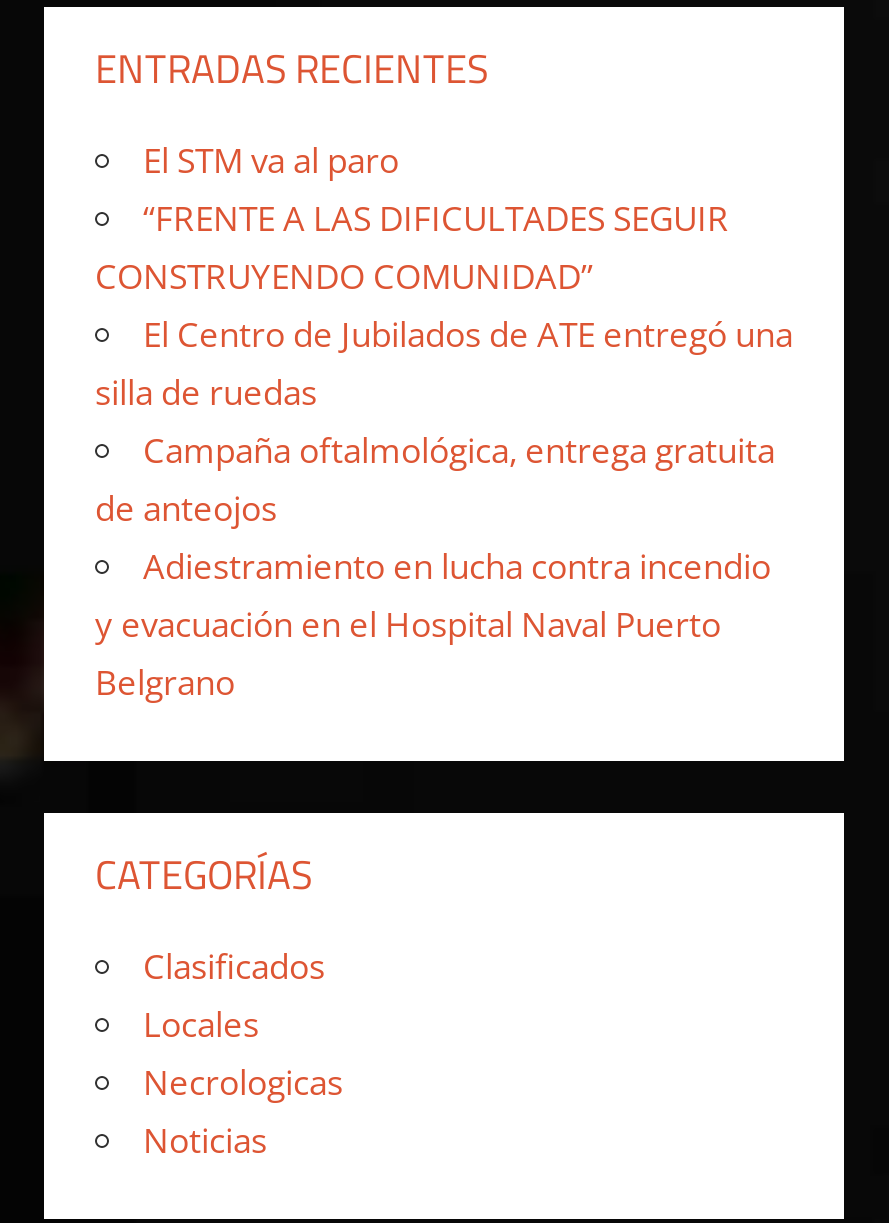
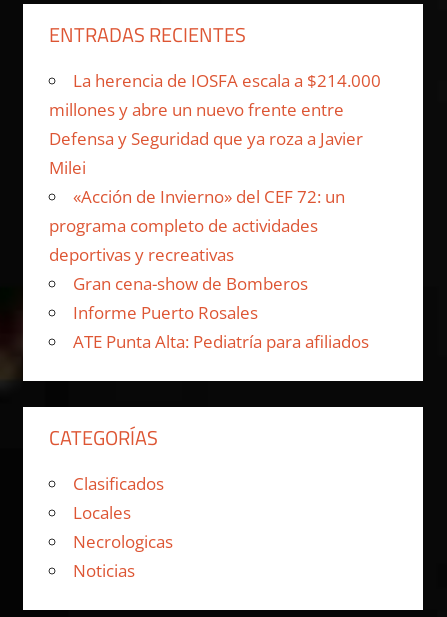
- El STM va al paro
- “FRENTE A LAS DIFICULTADES SEGUIR
- CONSTRUYENDO COMUNIDAD”
- El Centro de Jubilados de ATE entregó una
- silla de ruedas
- Campaña oftalmológica, entrega gratuita
- de anteojos
- Adiestramiento en lucha contra incendio
- y evacuación en el Hospital Naval Puerto
- Belgrano
+ La herencia de IOSFA escala a $214.000
+ millones y abre un nuevo frente entre
+ Defensa y Seguridad que ya roza a Javier
+ Milei
+ «Acción de Invierno» del CEF 72: un
+ programa completo de actividades
+ deportivas y recreativas
+ Gran cena-show de Bomberos
+ Informe Puerto Rosales
+ ATE Punta Alta: Pediatría para afiliados
